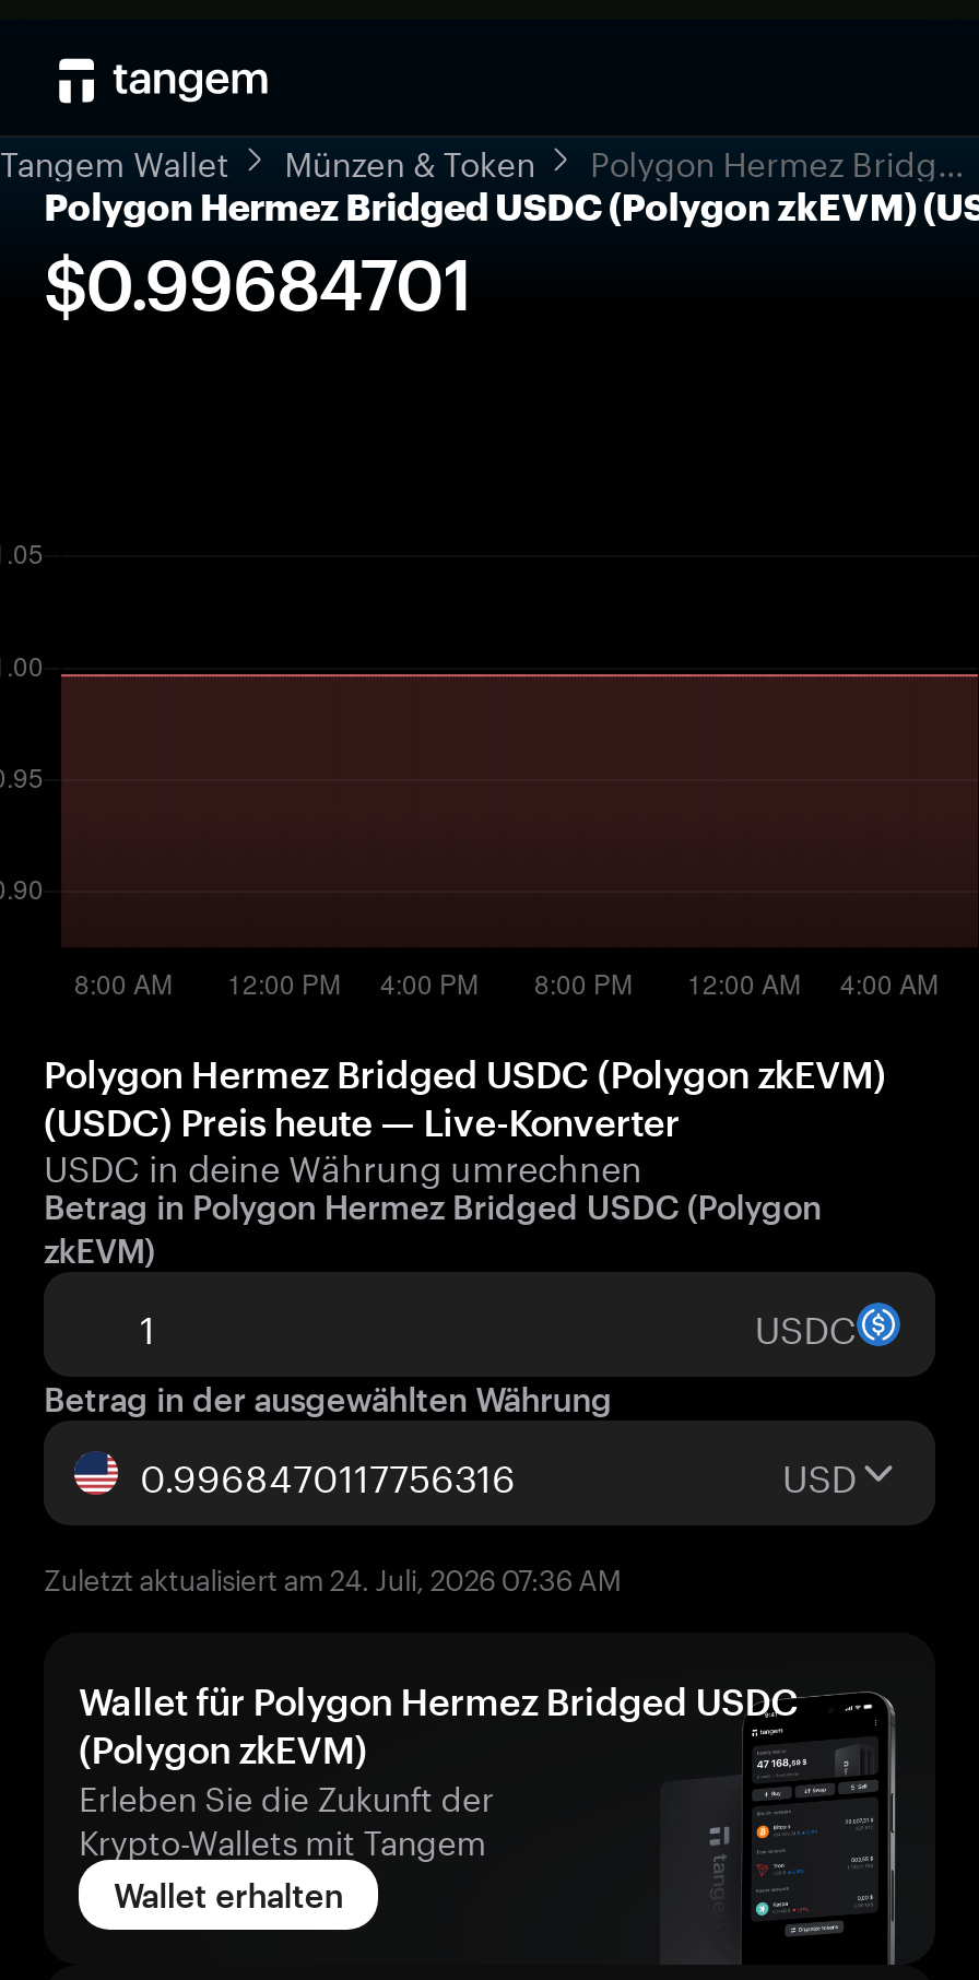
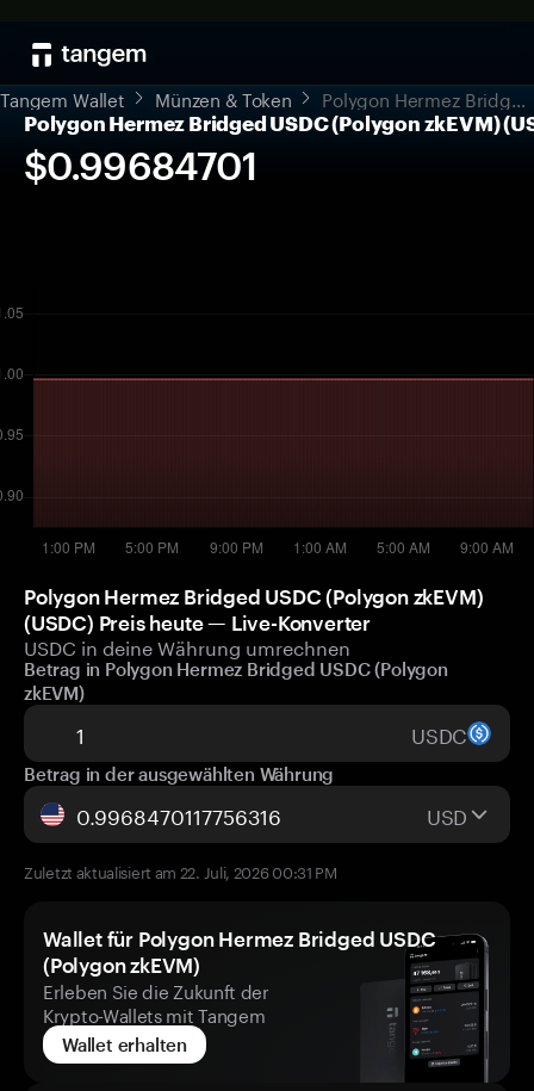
- Zuletzt aktualisiert am 24. Juli, 2026 07:36 AM
+ Zuletzt aktualisiert am 22. Juli, 2026 00:31 PM
